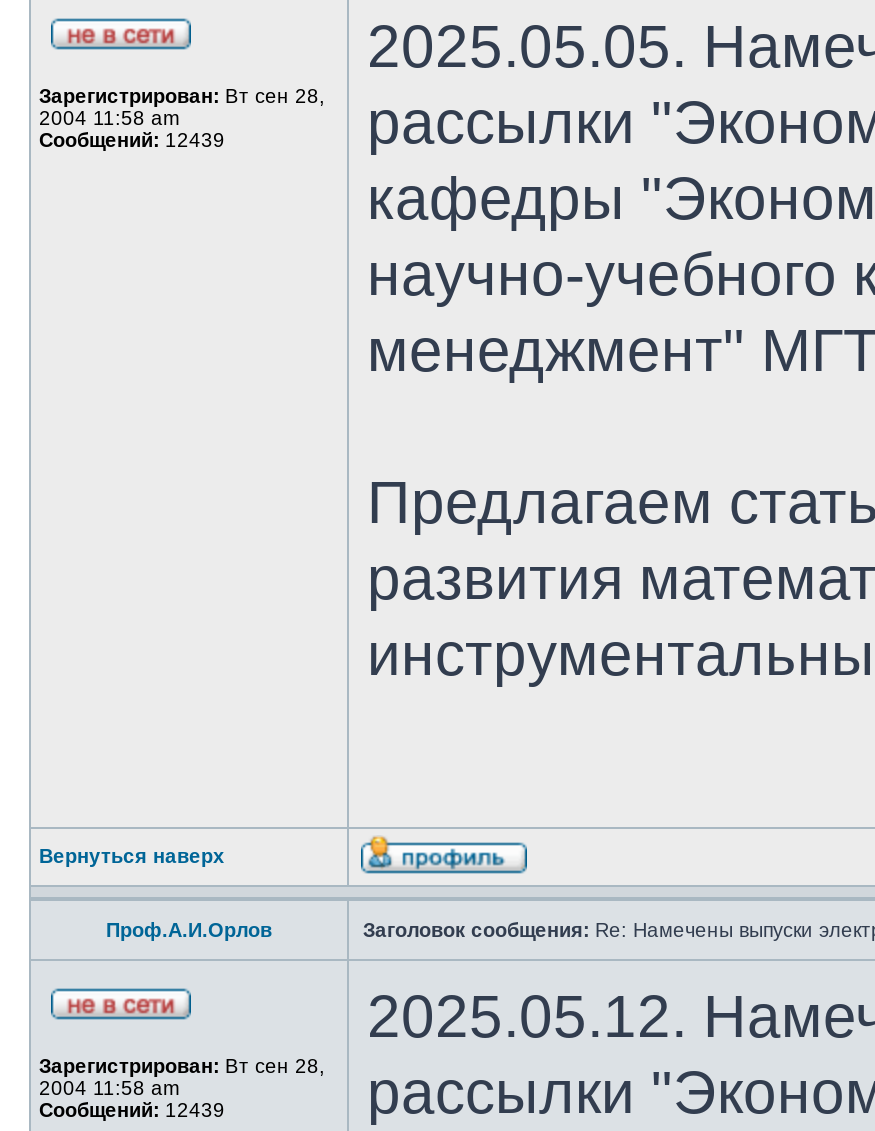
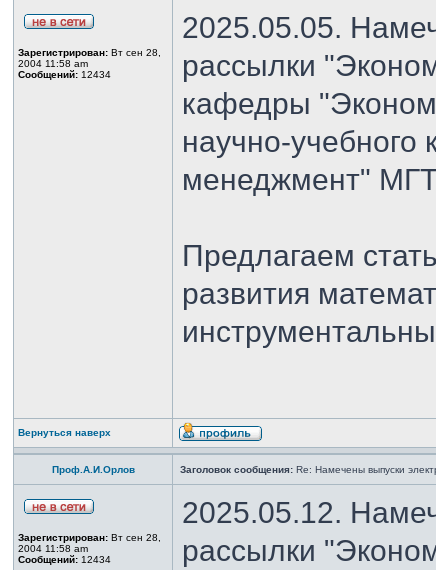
- Сообщений: 12439
+ Сообщений: 12434

- Сообщений: 12439
+ Сообщений: 12434
